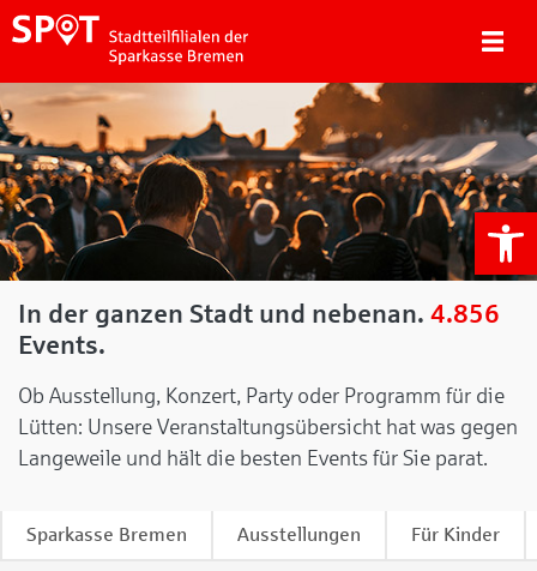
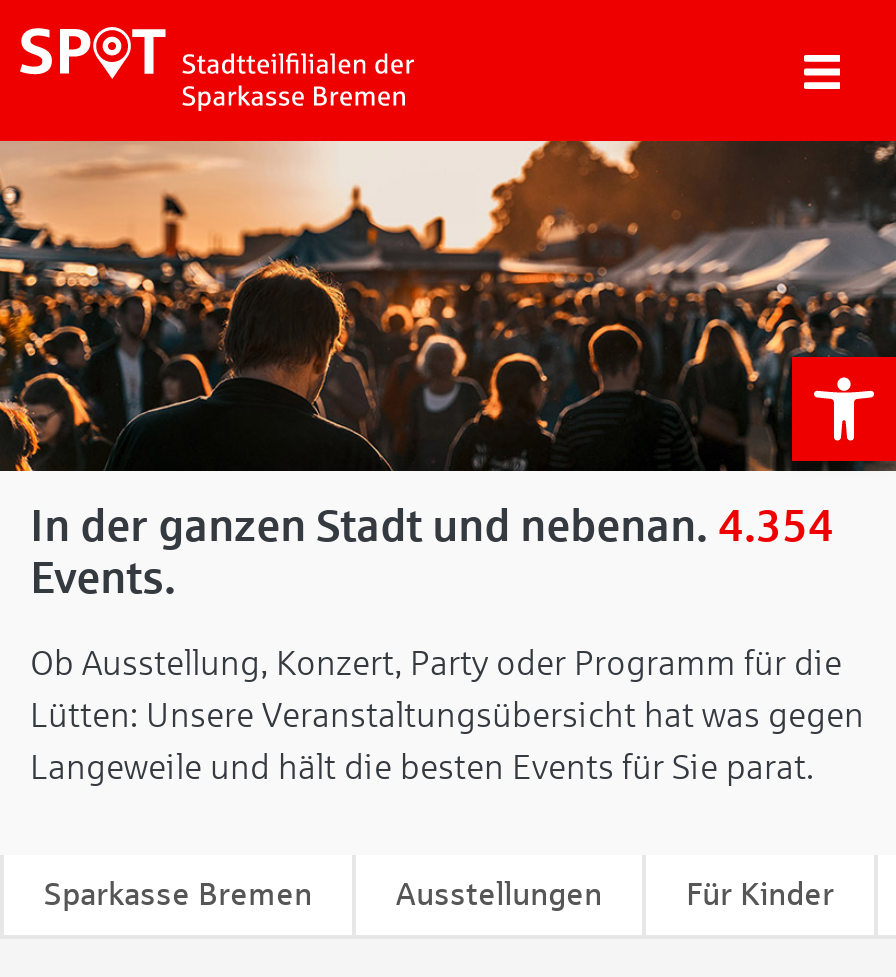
- In der ganzen Stadt und nebenan. 4.856
+ In der ganzen Stadt und nebenan. 4.354
